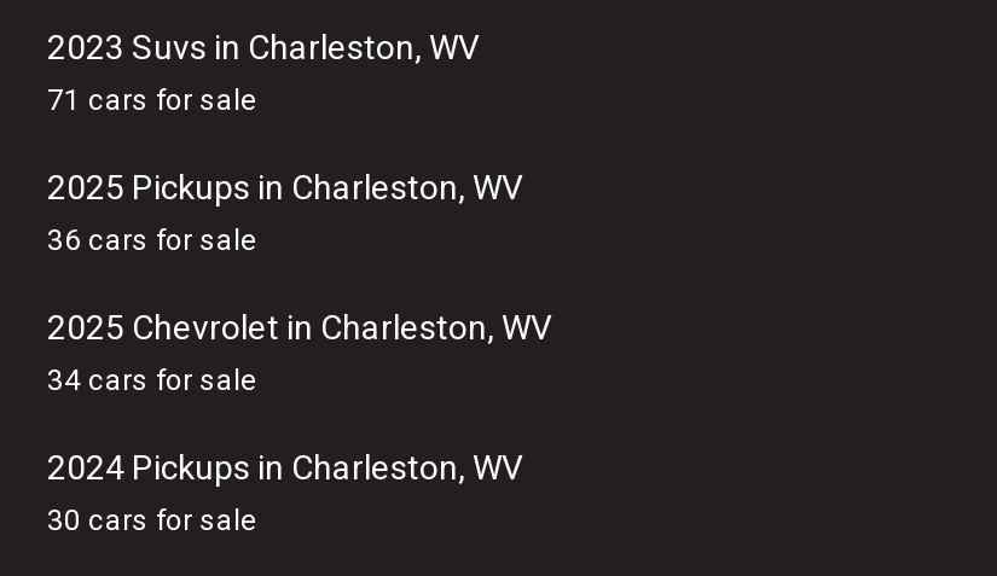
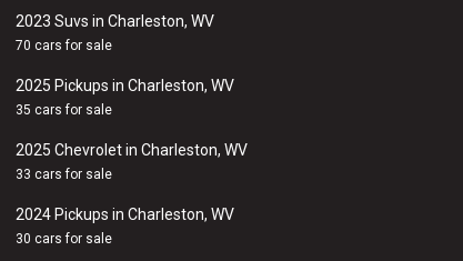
- 71 cars for sale
+ 70 cars for sale

- 36 cars for sale
+ 35 cars for sale

- 34 cars for sale
+ 33 cars for sale
